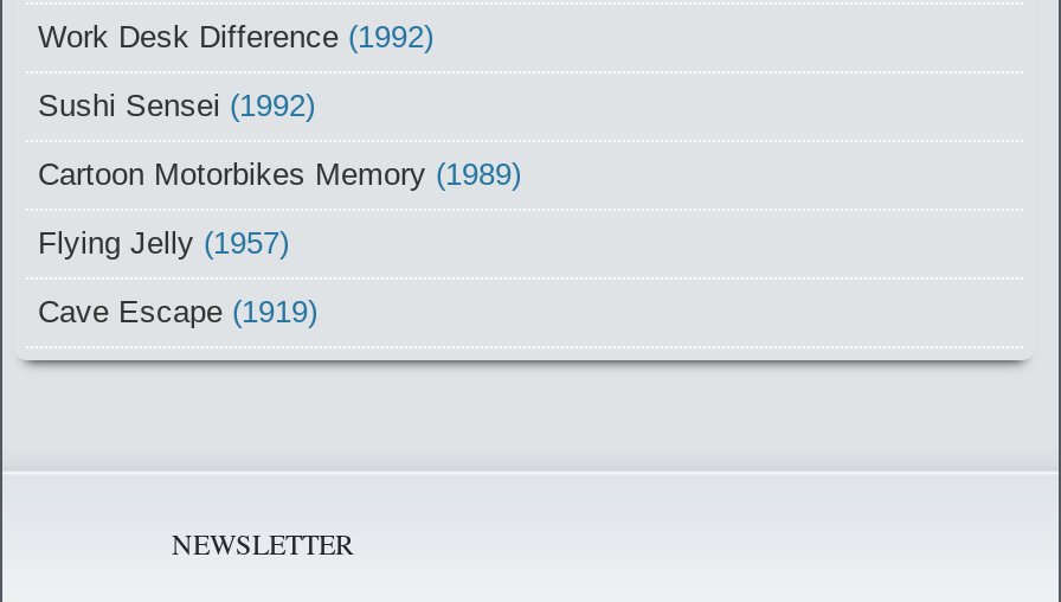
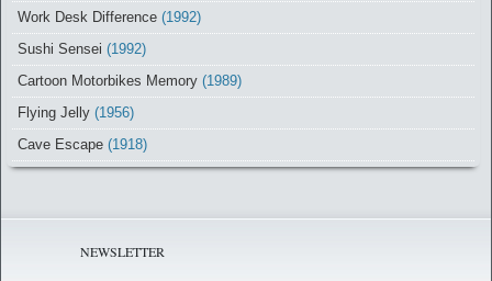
- Flying Jelly (1957)
+ Flying Jelly (1956)

- Cave Escape (1919)
+ Cave Escape (1918)
